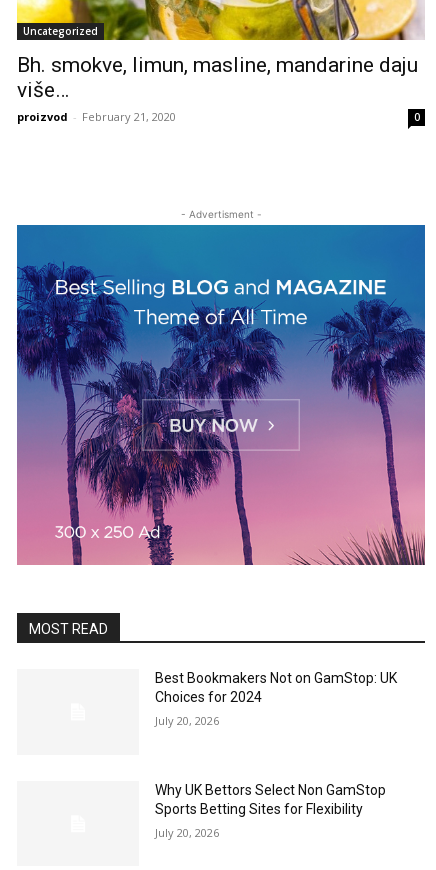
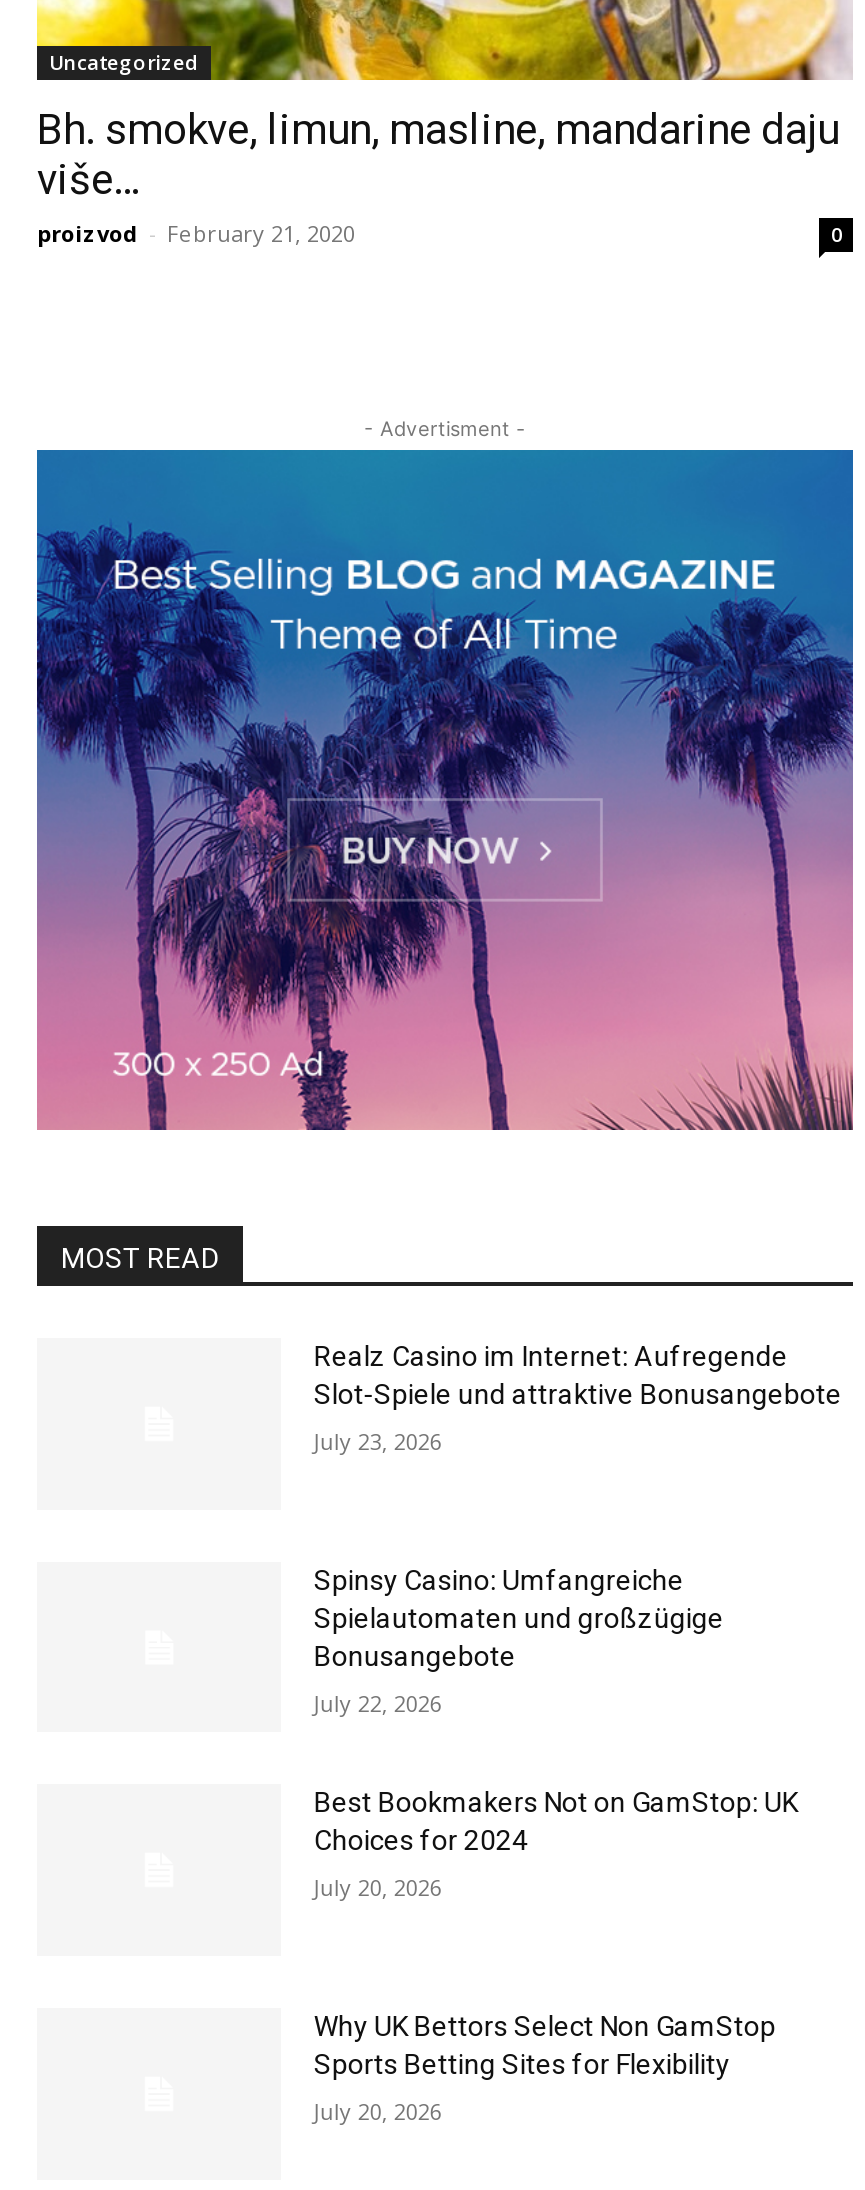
+ Realz Casino im Internet: Aufregende
+ Slot-Spiele und attraktive Bonusangebote
+ July 23, 2026

+ Spinsy Casino: Umfangreiche
+ Spielautomaten und großzügige
+ Bonusangebote
+ July 22, 2026
